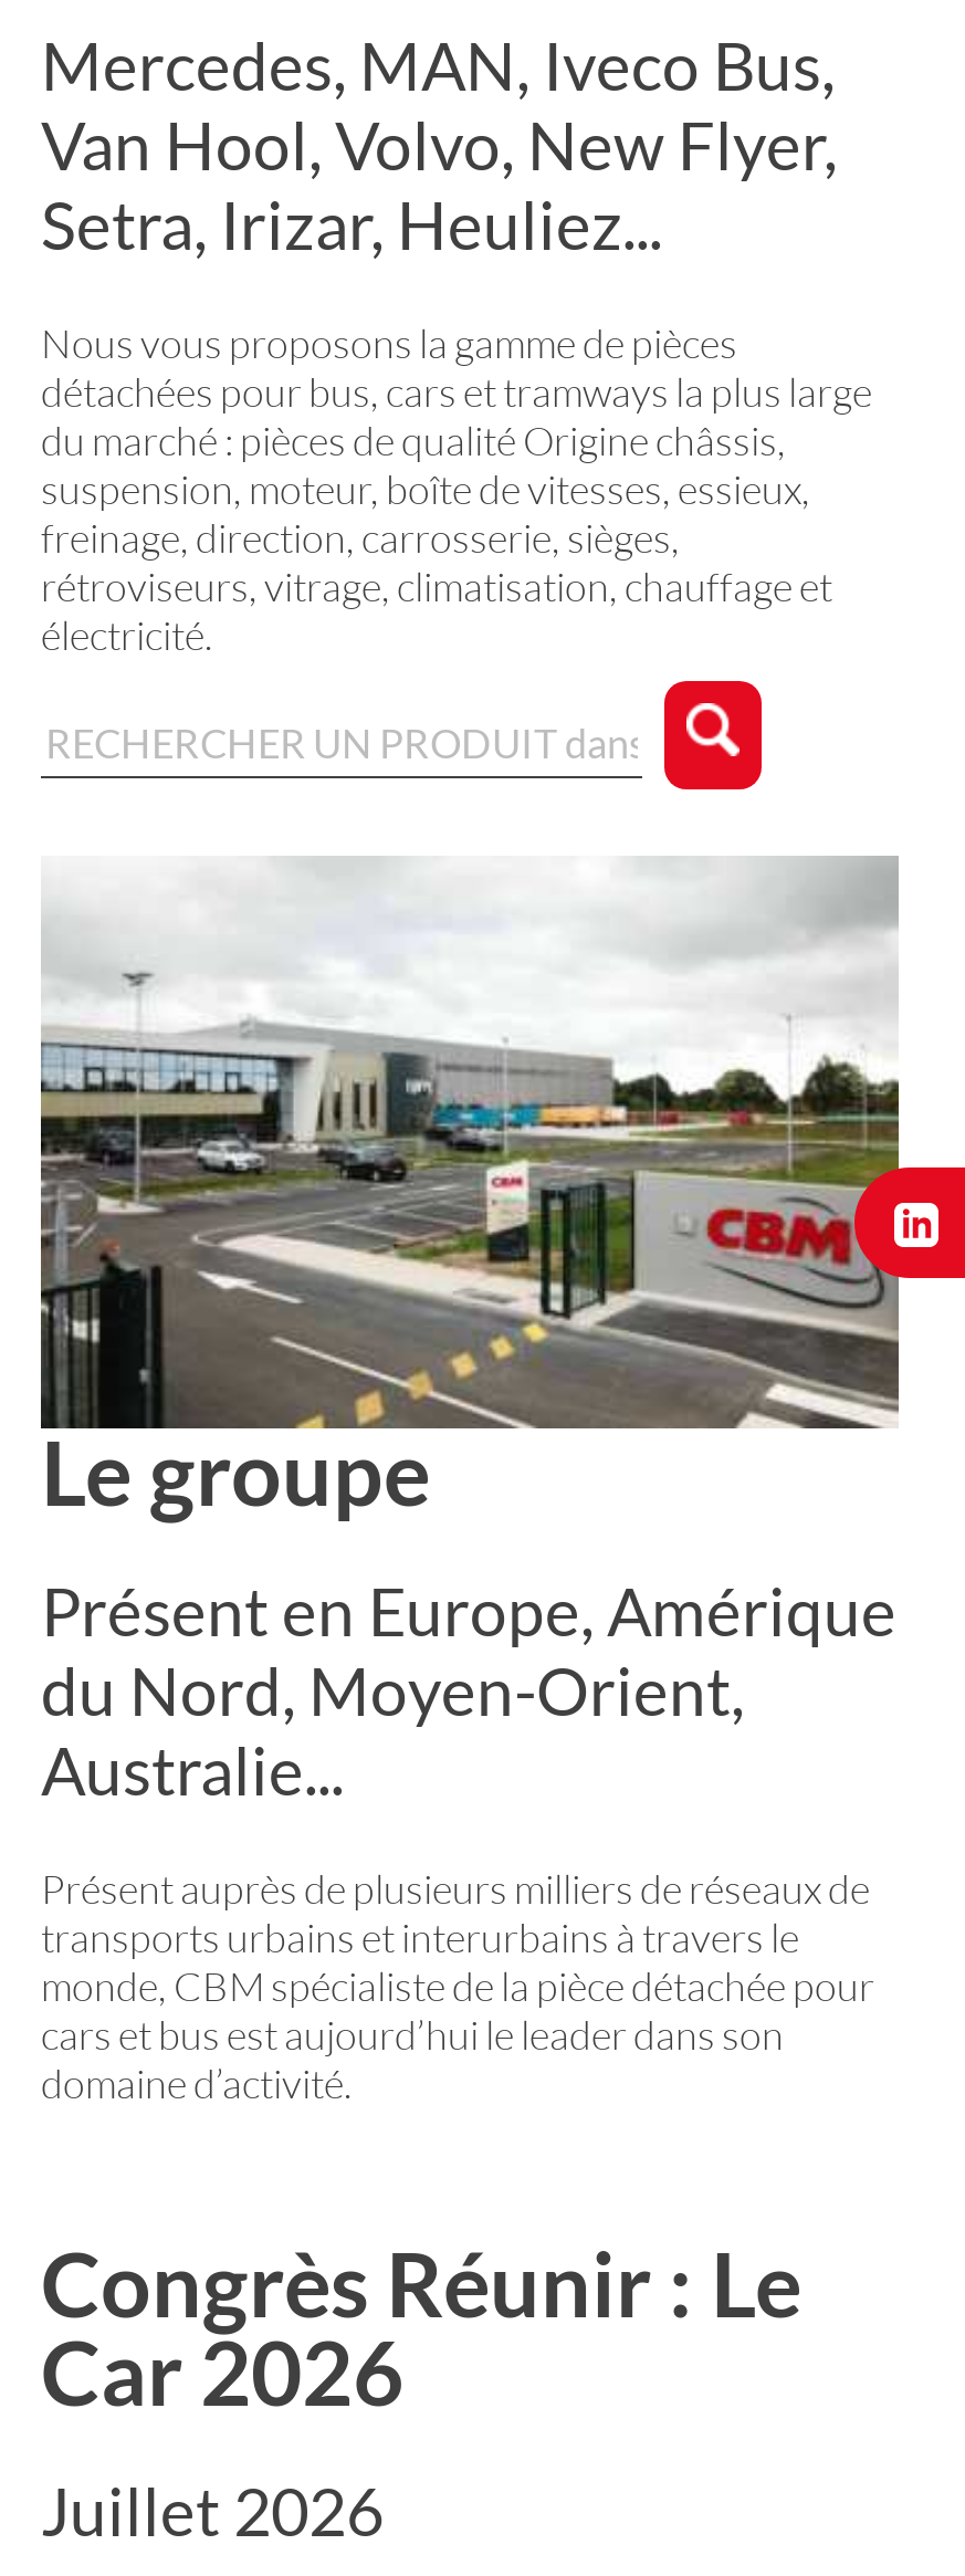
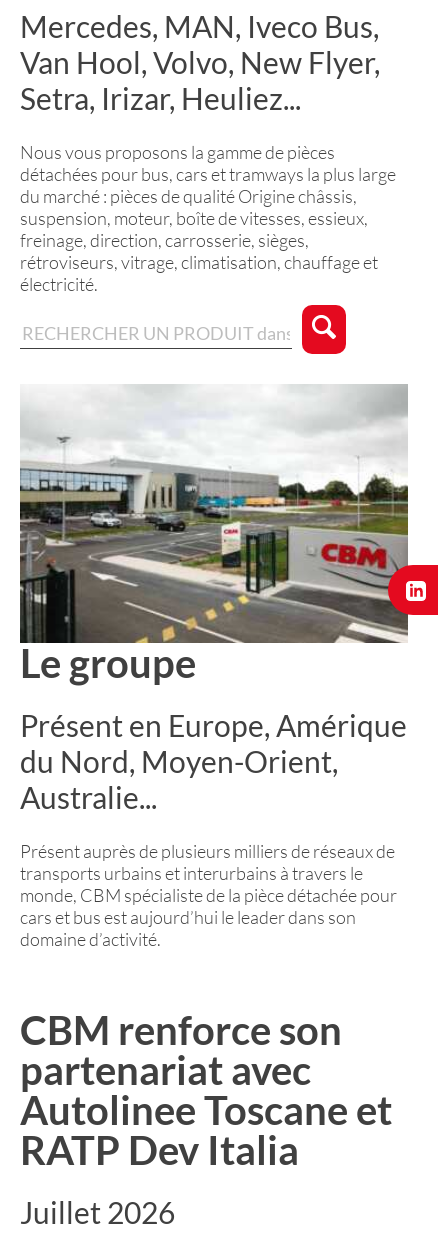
- [image]
+ [image]

- Congrès Réunir : Le
- Car 2026
+ CBM renforce son
+ partenariat avec
+ Autolinee Toscane et
+ RATP Dev Italia
